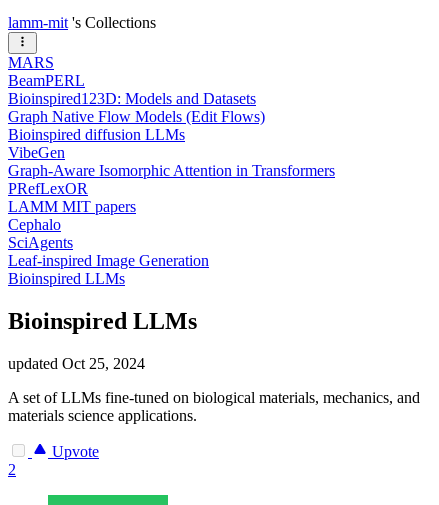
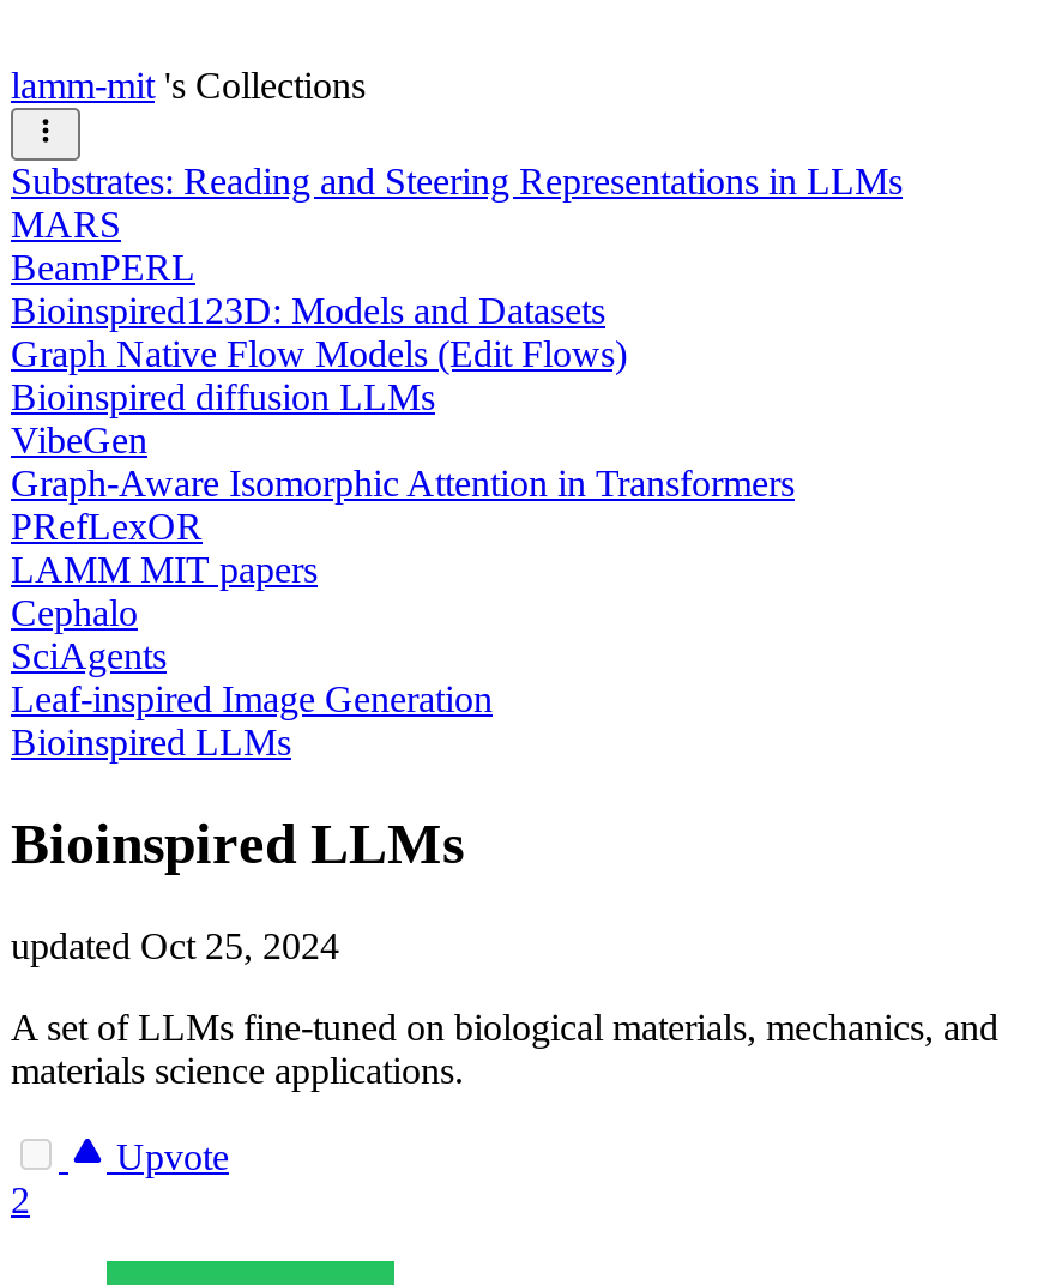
+ Substrates: Reading and Steering Representations in LLMs
